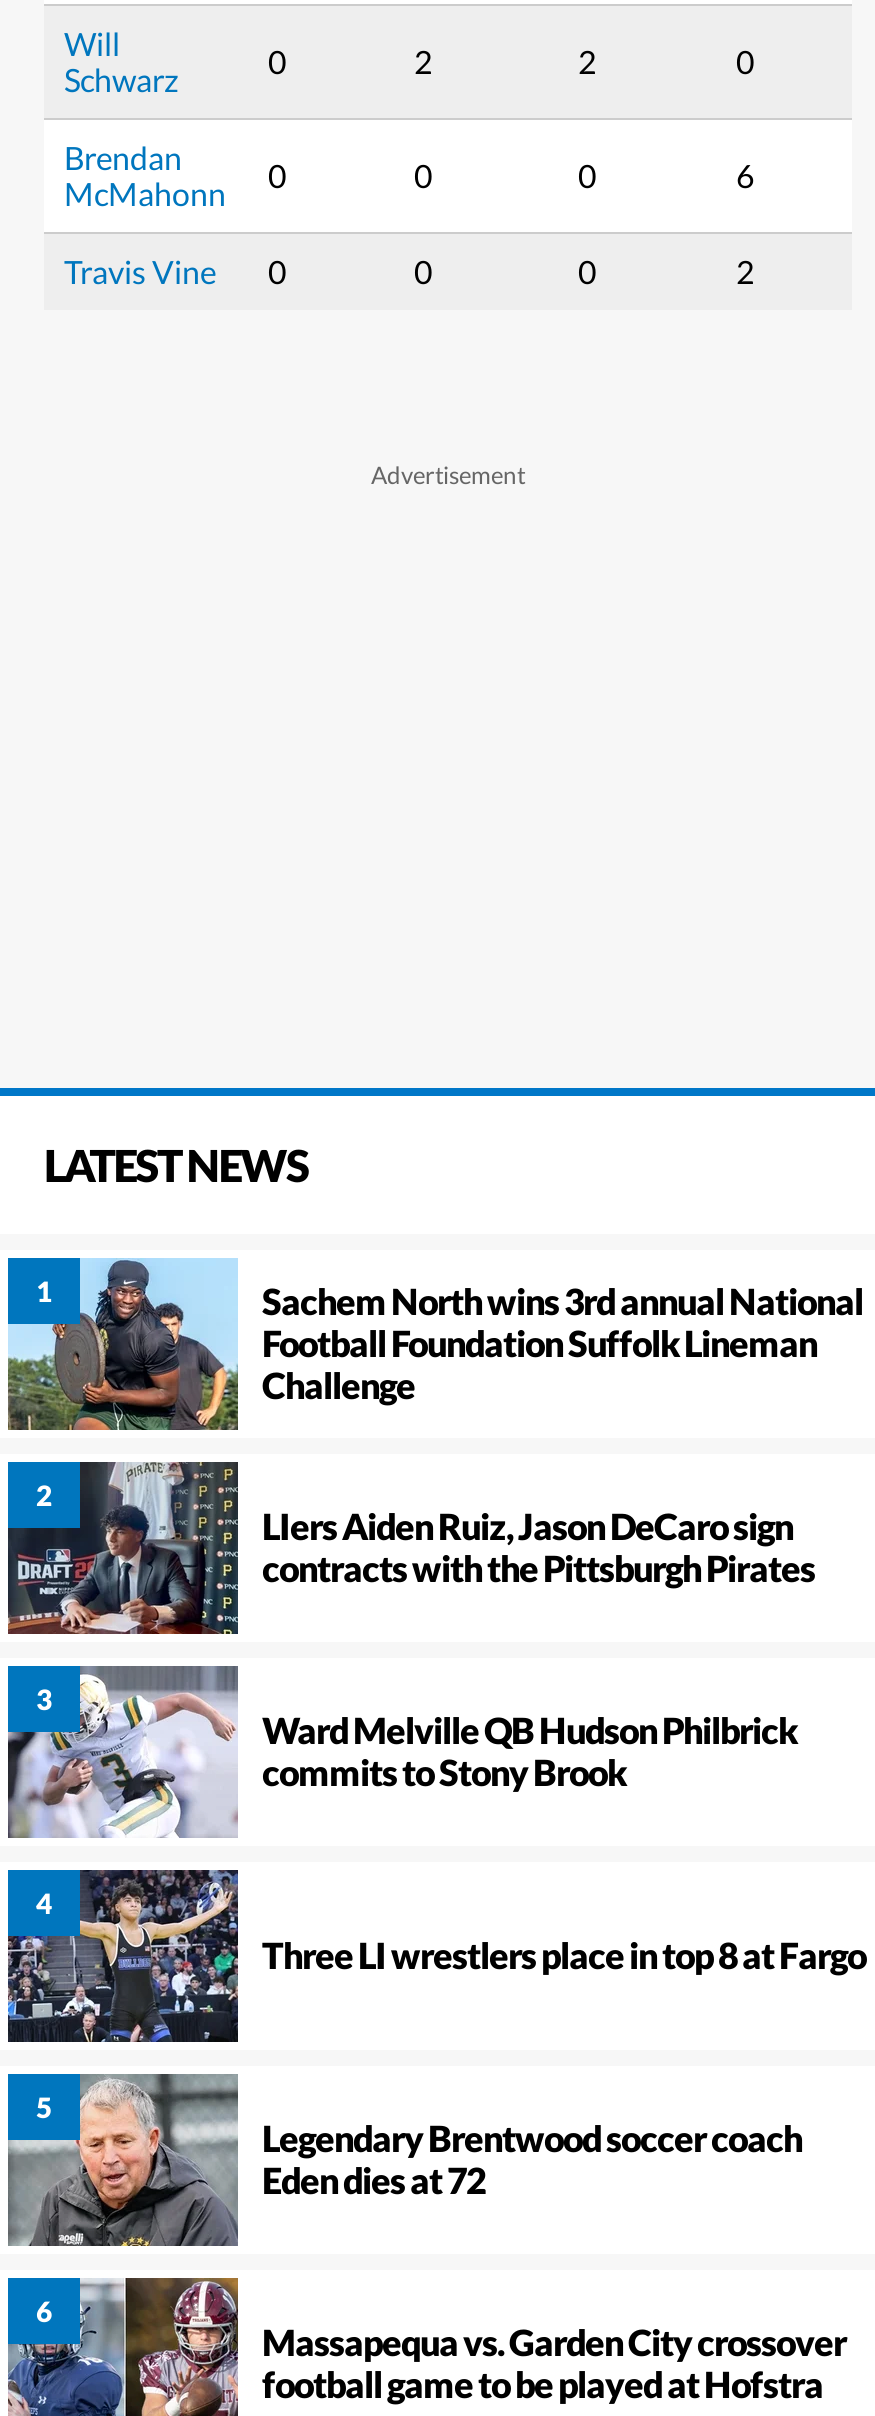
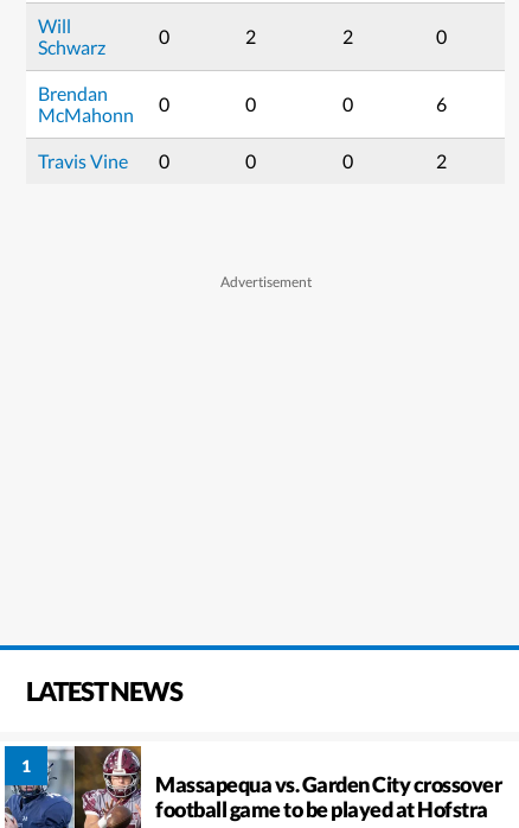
- [image]
- Sachem North wins 3rd annual National
- Football Foundation Suffolk Lineman
- Challenge
- LIers Aiden Ruiz, Jason DeCaro sign
- contracts with the Pittsburgh Pirates

- [image]

- [image]
- Ward Melville QB Hudson Philbrick
- commits to Stony Brook

- [image]
- Three LI wrestlers place in top 8 at Fargo

- [image]
- Legendary Brentwood soccer coach
- Eden dies at 72
